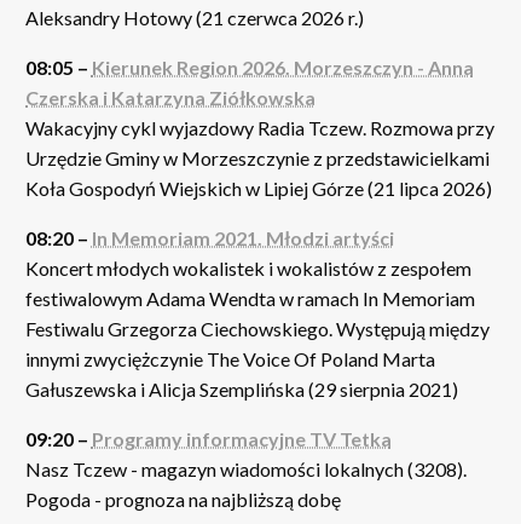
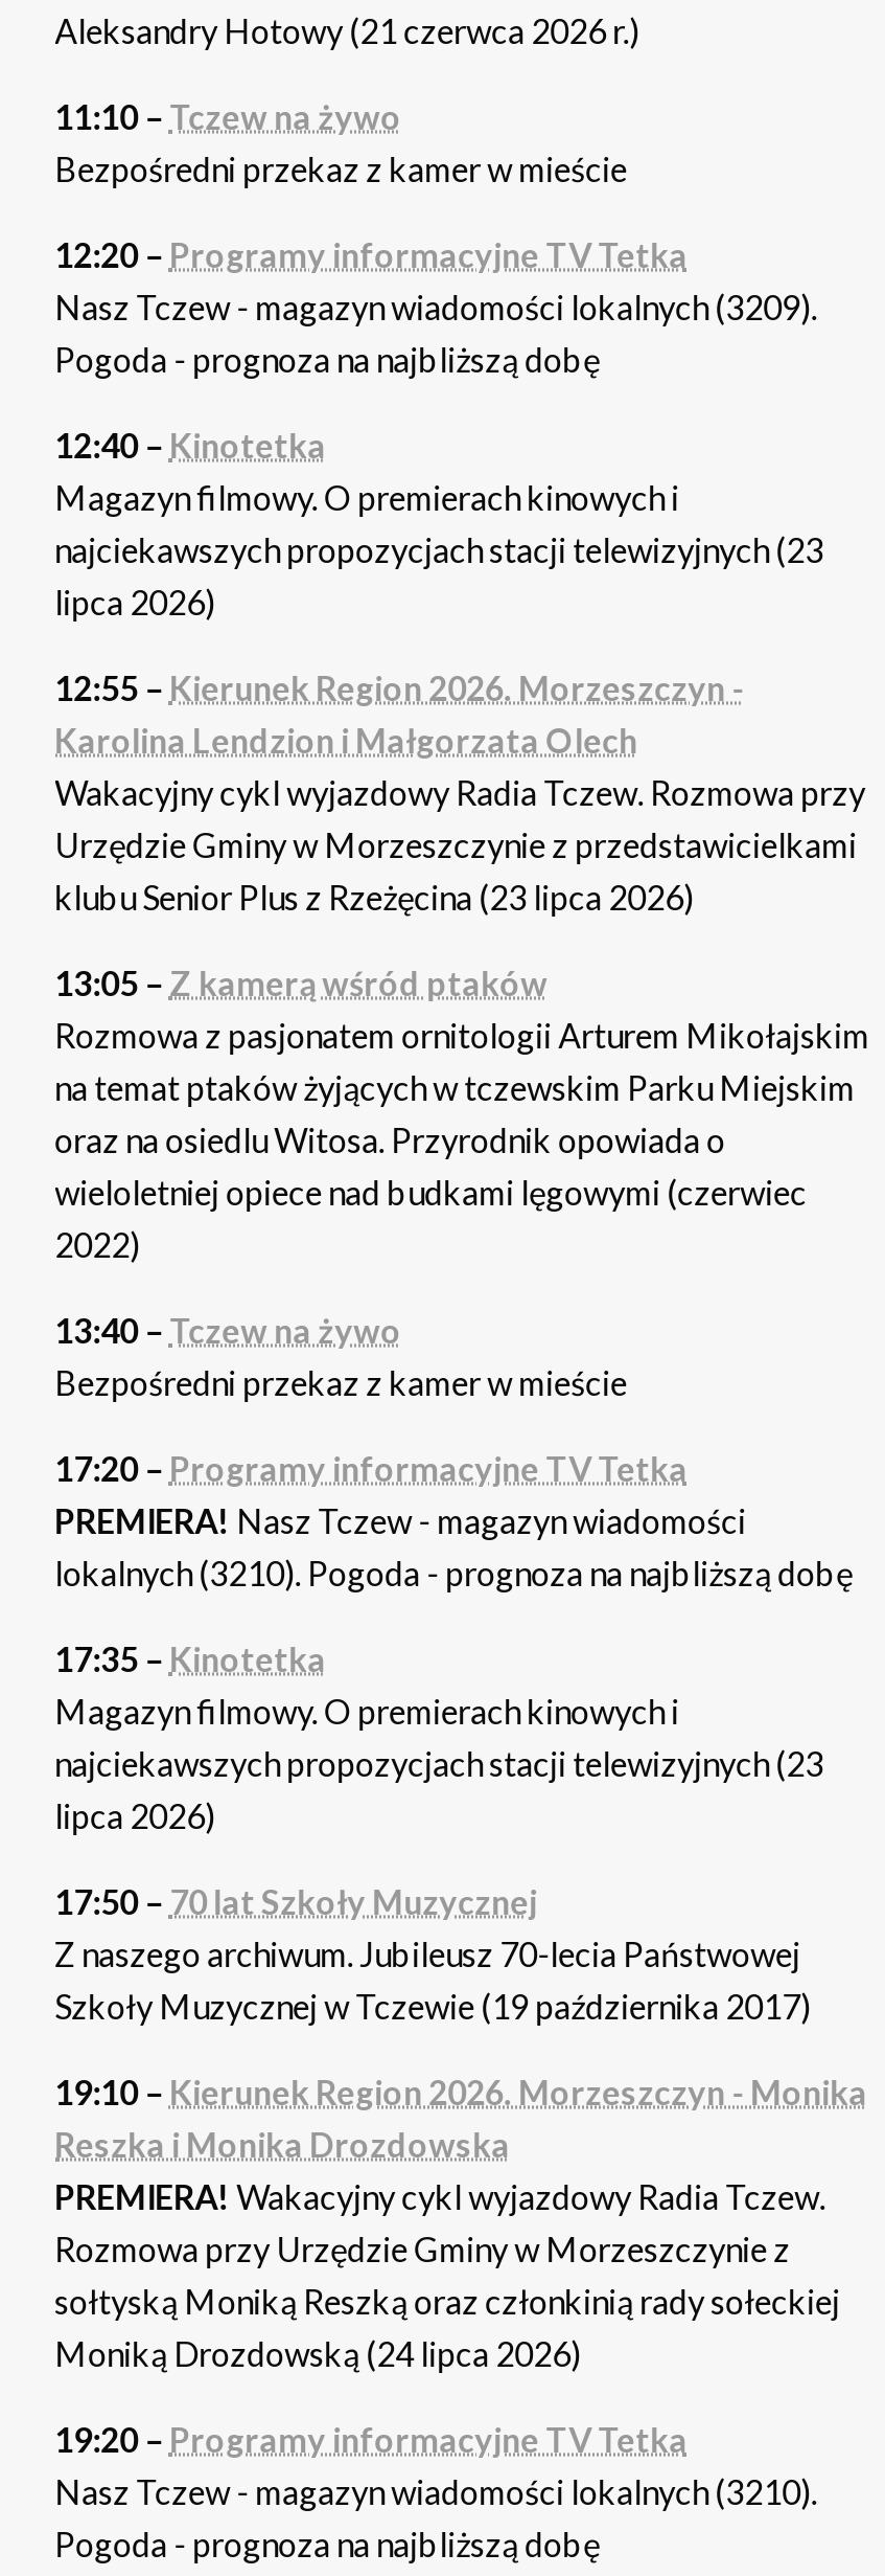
- 08:05 – Kierunek Region 2026. Morzeszczyn - Anna
- Czerska i Katarzyna Ziółkowska
+ 11:10 – Tczew na żywo
+ Bezpośredni przekaz z kamer w mieście
+ 12:20 – Programy informacyjne TV Tetka
+ Nasz Tczew - magazyn wiadomości lokalnych (3209).
+ Pogoda - prognoza na najbliższą dobę
+ 12:40 – Kinotetka
+ Magazyn filmowy. O premierach kinowych i
+ najciekawszych propozycjach stacji telewizyjnych (23
+ lipca 2026)
+ 12:55 – Kierunek Region 2026. Morzeszczyn -
+ Karolina Lendzion i Małgorzata Olech

- Koła Gospodyń Wiejskich w Lipiej Górze (21 lipca 2026)
- 08:20 – In Memoriam 2021. Młodzi artyści
- Koncert młodych wokalistek i wokalistów z zespołem
- festiwalowym Adama Wendta w ramach In Memoriam
- Festiwalu Grzegorza Ciechowskiego. Występują między
- innymi zwyciężczynie The Voice Of Poland Marta
- Gałuszewska i Alicja Szemplińska (29 sierpnia 2021)
- 09:20 – Programy informacyjne TV Tetka
- Nasz Tczew - magazyn wiadomości lokalnych (3208).
+ klubu Senior Plus z Rzeżęcina (23 lipca 2026)
+ 13:05 – Z kamerą wśród ptaków
+ Rozmowa z pasjonatem ornitologii Arturem Mikołajskim
+ na temat ptaków żyjących w tczewskim Parku Miejskim
+ oraz na osiedlu Witosa. Przyrodnik opowiada o
+ wieloletniej opiece nad budkami lęgowymi (czerwiec
+ 2022)
+ 13:40 – Tczew na żywo
+ Bezpośredni przekaz z kamer w mieście
+ 17:20 – Programy informacyjne TV Tetka
+ PREMIERA! Nasz Tczew - magazyn wiadomości
+ lokalnych (3210). Pogoda - prognoza na najbliższą dobę
+ 17:35 – Kinotetka
+ Magazyn filmowy. O premierach kinowych i
+ najciekawszych propozycjach stacji telewizyjnych (23
+ lipca 2026)
+ 17:50 – 70 lat Szkoły Muzycznej
+ Z naszego archiwum. Jubileusz 70-lecia Państwowej
+ Szkoły Muzycznej w Tczewie (19 października 2017)
+ 19:10 – Kierunek Region 2026. Morzeszczyn - Monika
+ Reszka i Monika Drozdowska
+ PREMIERA! Wakacyjny cykl wyjazdowy Radia Tczew.
+ Rozmowa przy Urzędzie Gminy w Morzeszczynie z
+ sołtyską Moniką Reszką oraz członkinią rady sołeckiej
+ Moniką Drozdowską (24 lipca 2026)
+ 19:20 – Programy informacyjne TV Tetka
+ Nasz Tczew - magazyn wiadomości lokalnych (3210).
